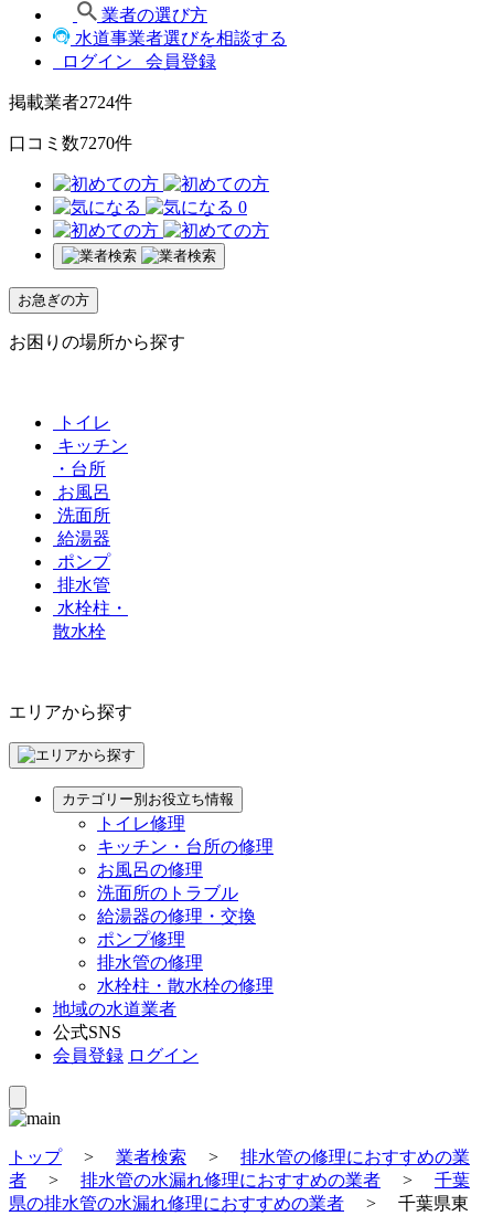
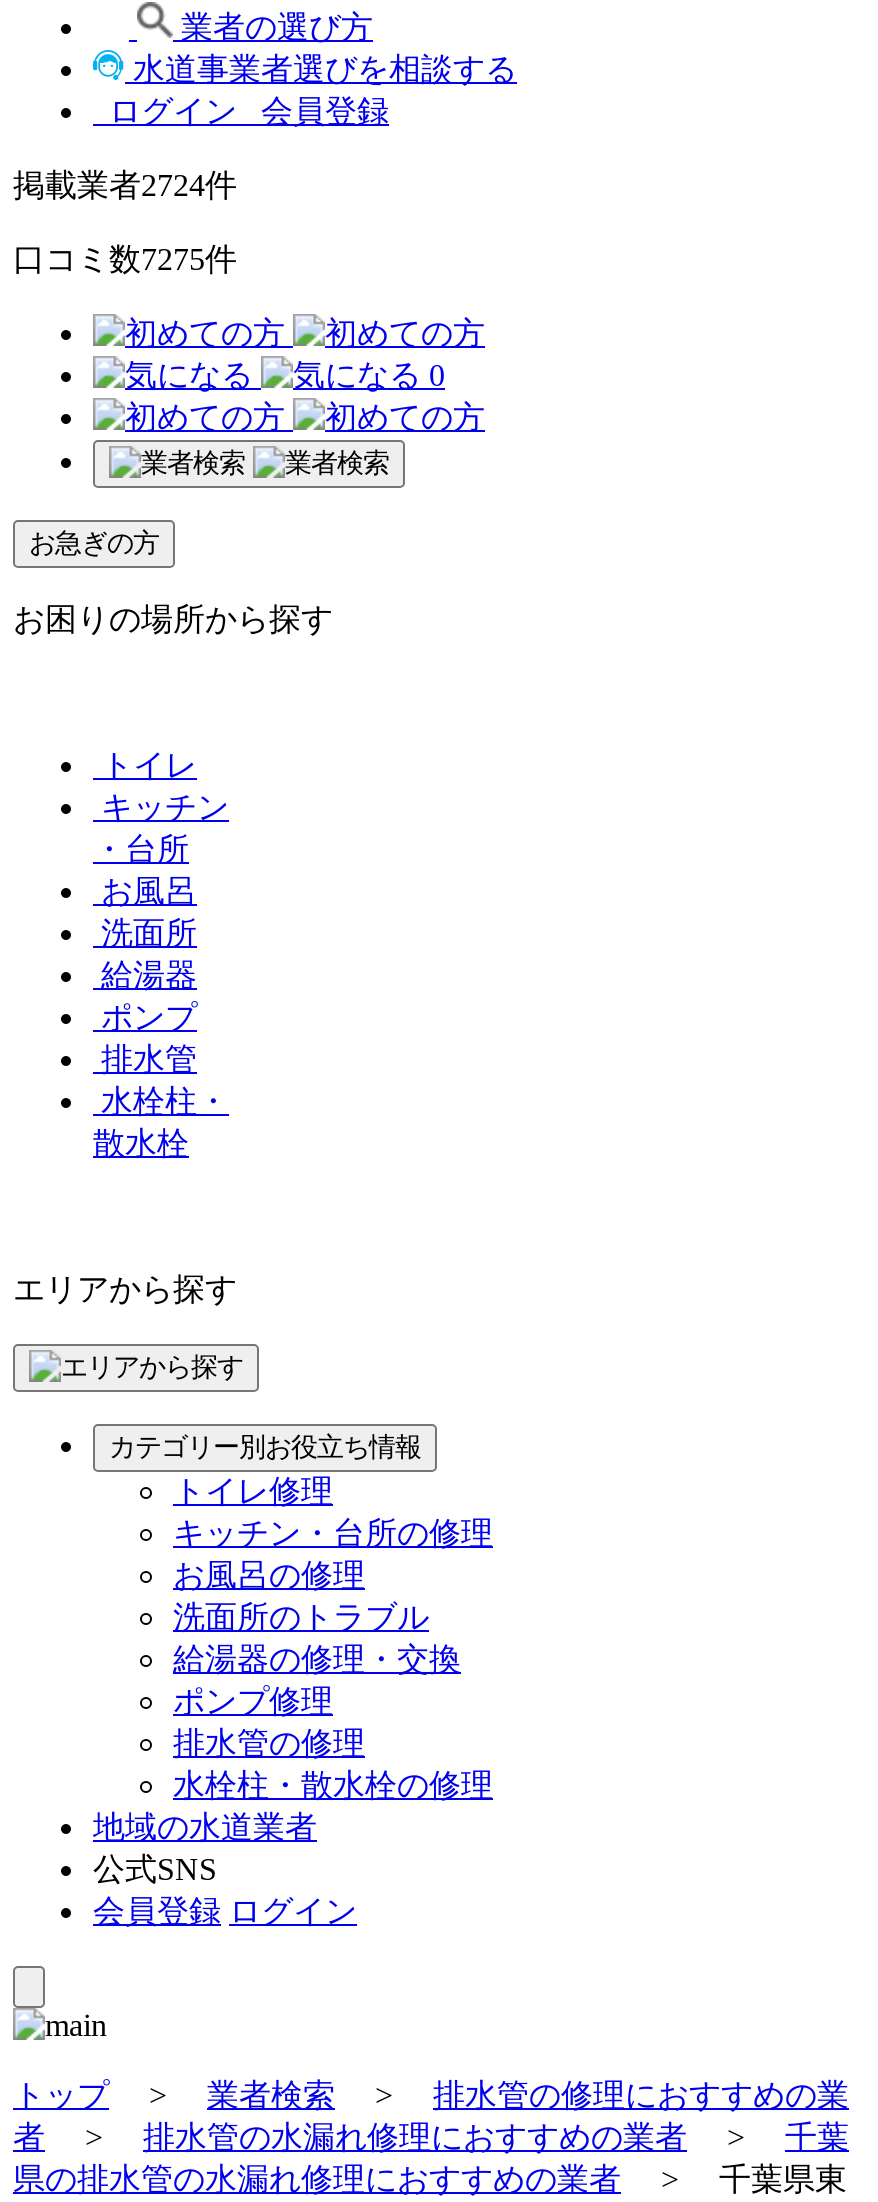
- 口コミ数7270件
+ 口コミ数7275件
